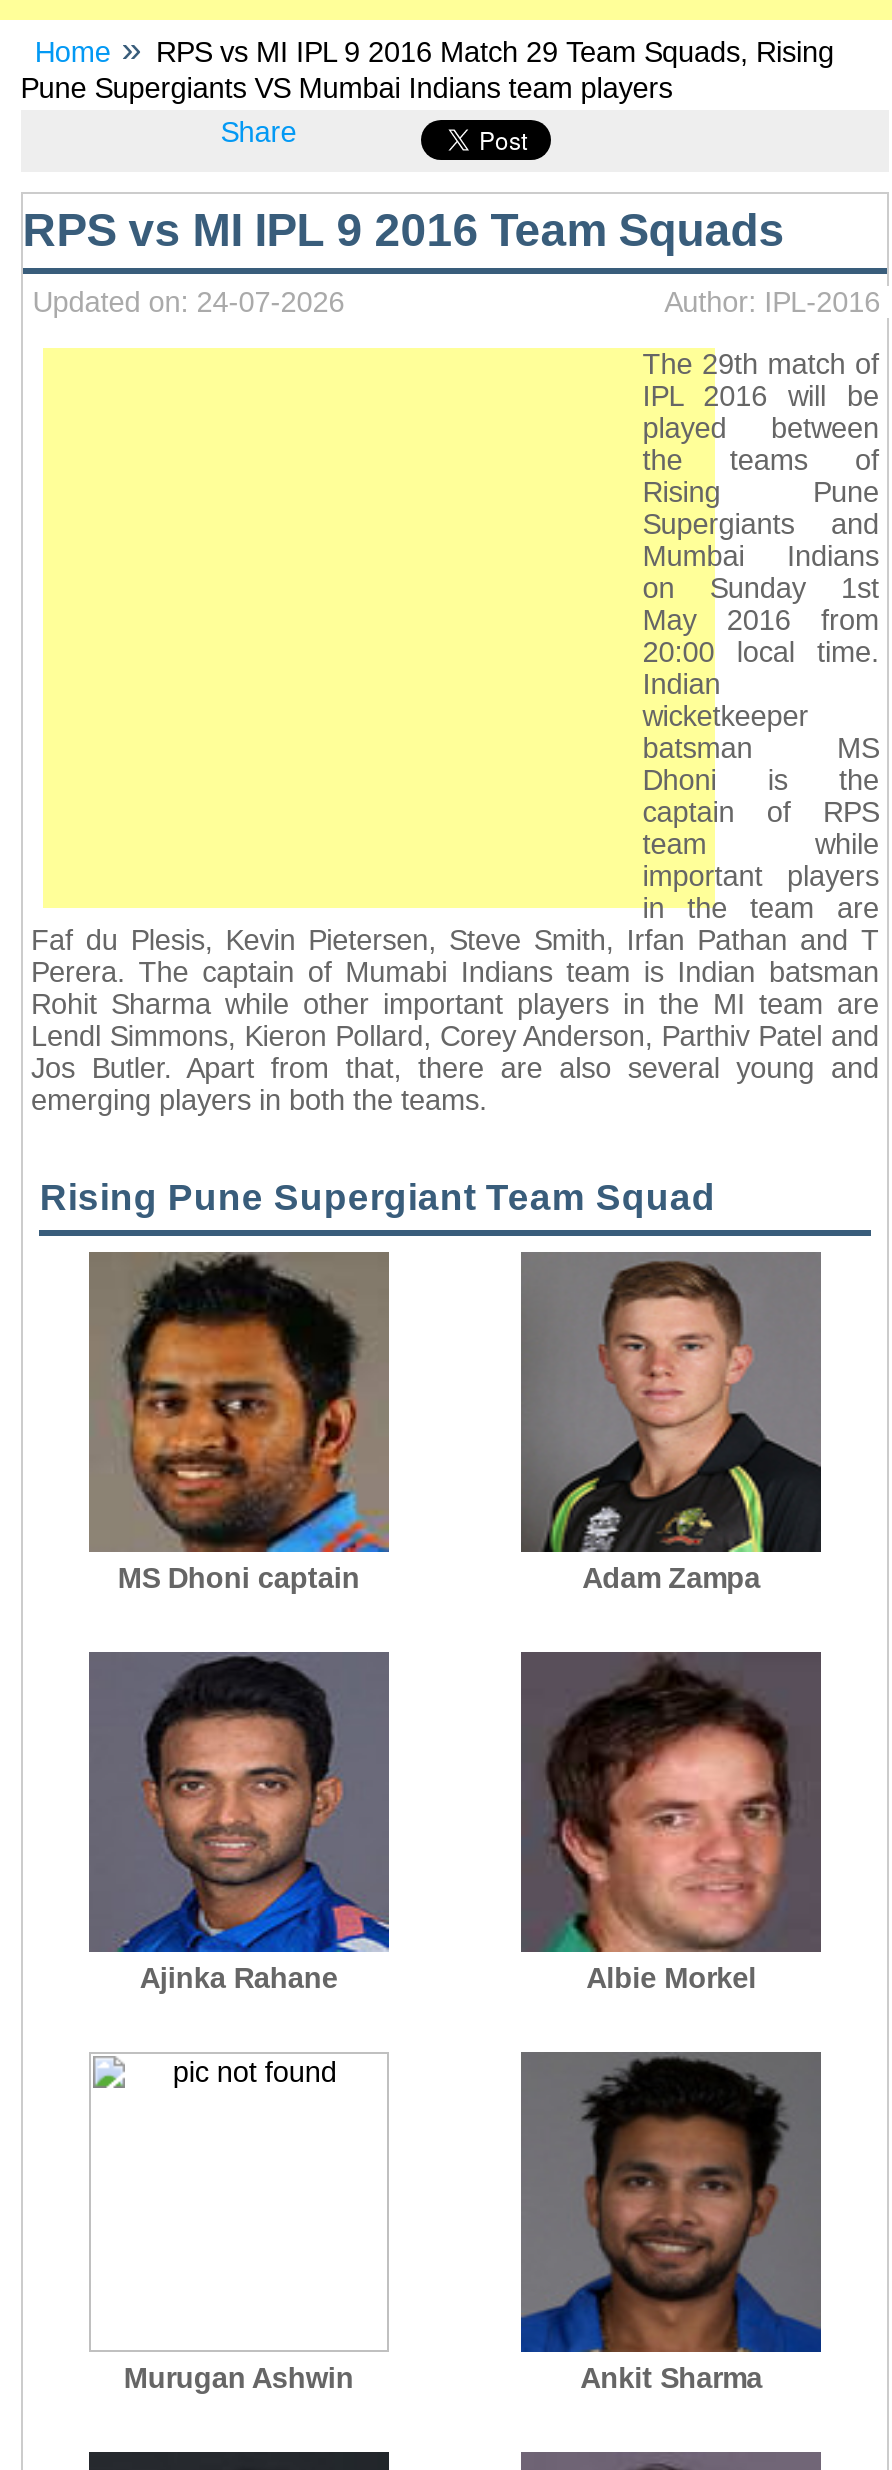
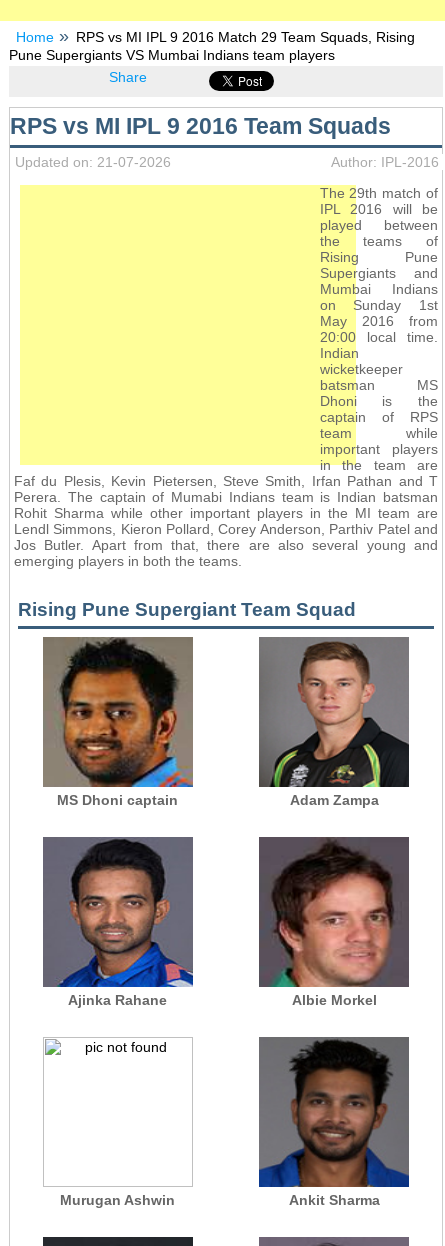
- Updated on: 24-07-2026
+ Updated on: 21-07-2026
